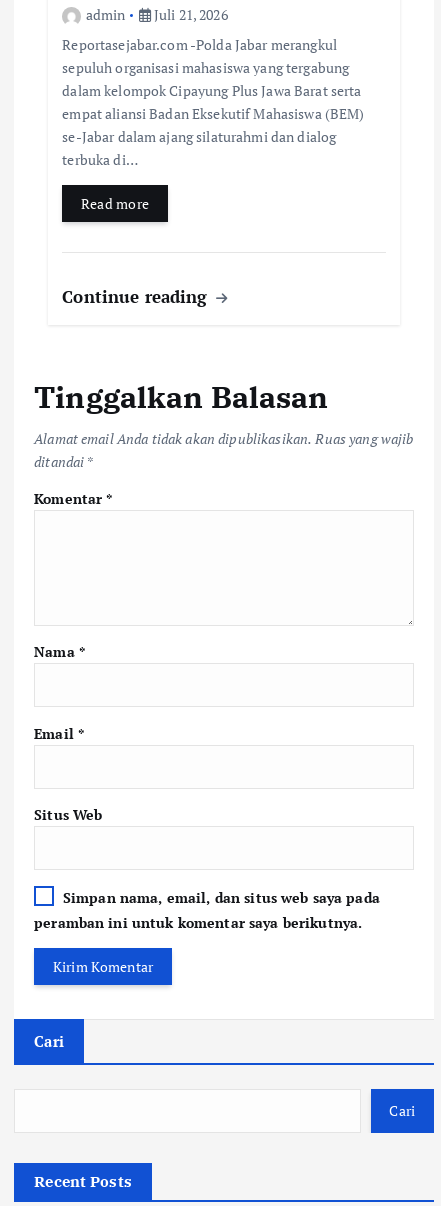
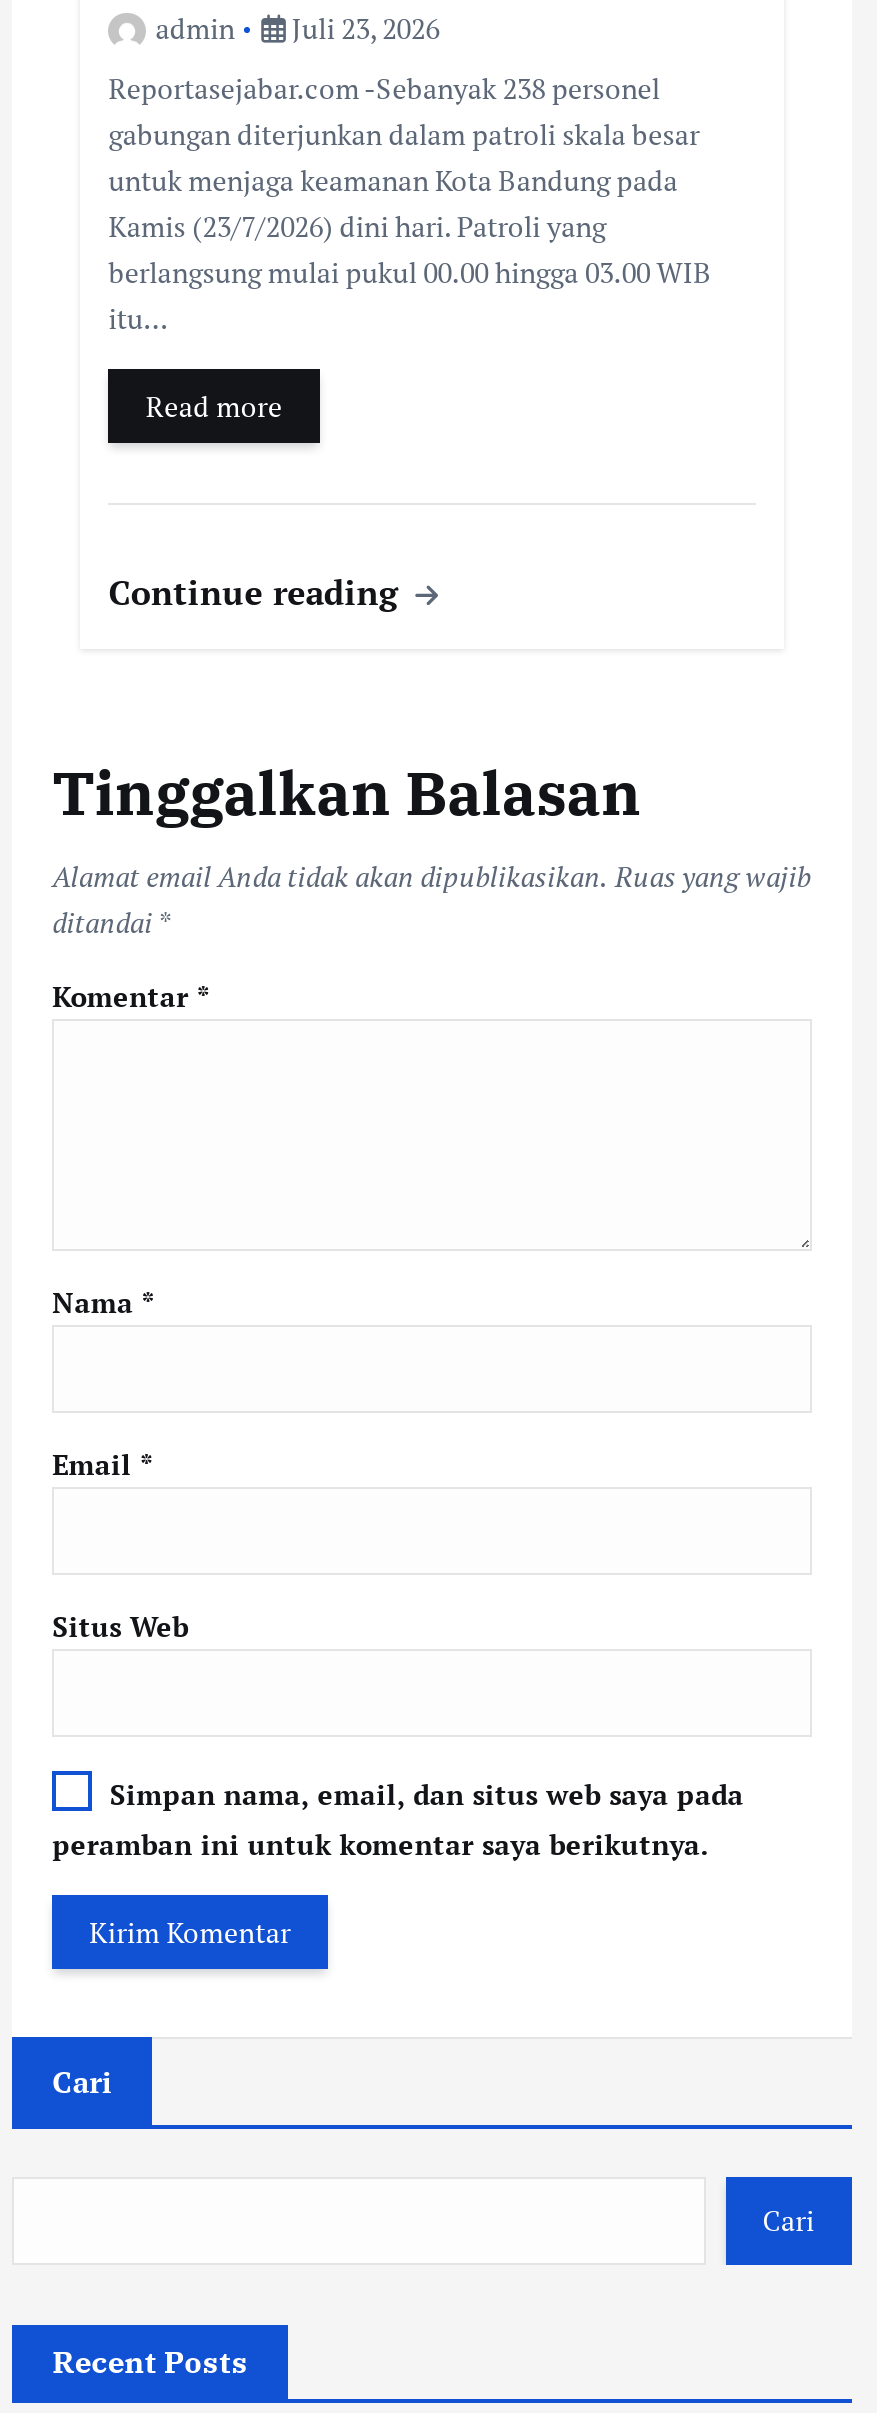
- admin Juli 21, 2026
+ admin Juli 23, 2026

- Reportasejabar.com -Polda Jabar merangkul
- sepuluh organisasi mahasiswa yang tergabung
- dalam kelompok Cipayung Plus Jawa Barat serta
- empat aliansi Badan Eksekutif Mahasiswa (BEM)
- se-Jabar dalam ajang silaturahmi dan dialog
- terbuka di…
+ Reportasejabar.com -Sebanyak 238 personel
+ gabungan diterjunkan dalam patroli skala besar
+ untuk menjaga keamanan Kota Bandung pada
+ Kamis (23/7/2026) dini hari. Patroli yang
+ berlangsung mulai pukul 00.00 hingga 03.00 WIB
+ itu…
